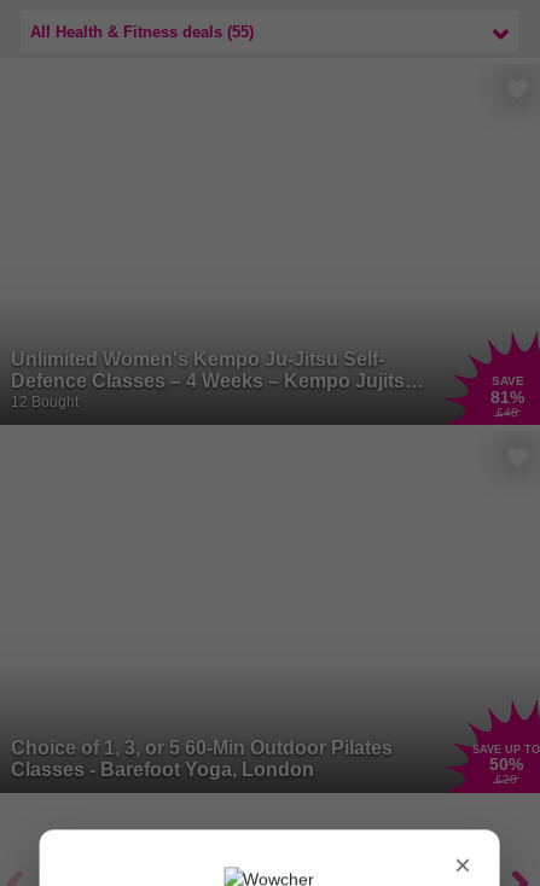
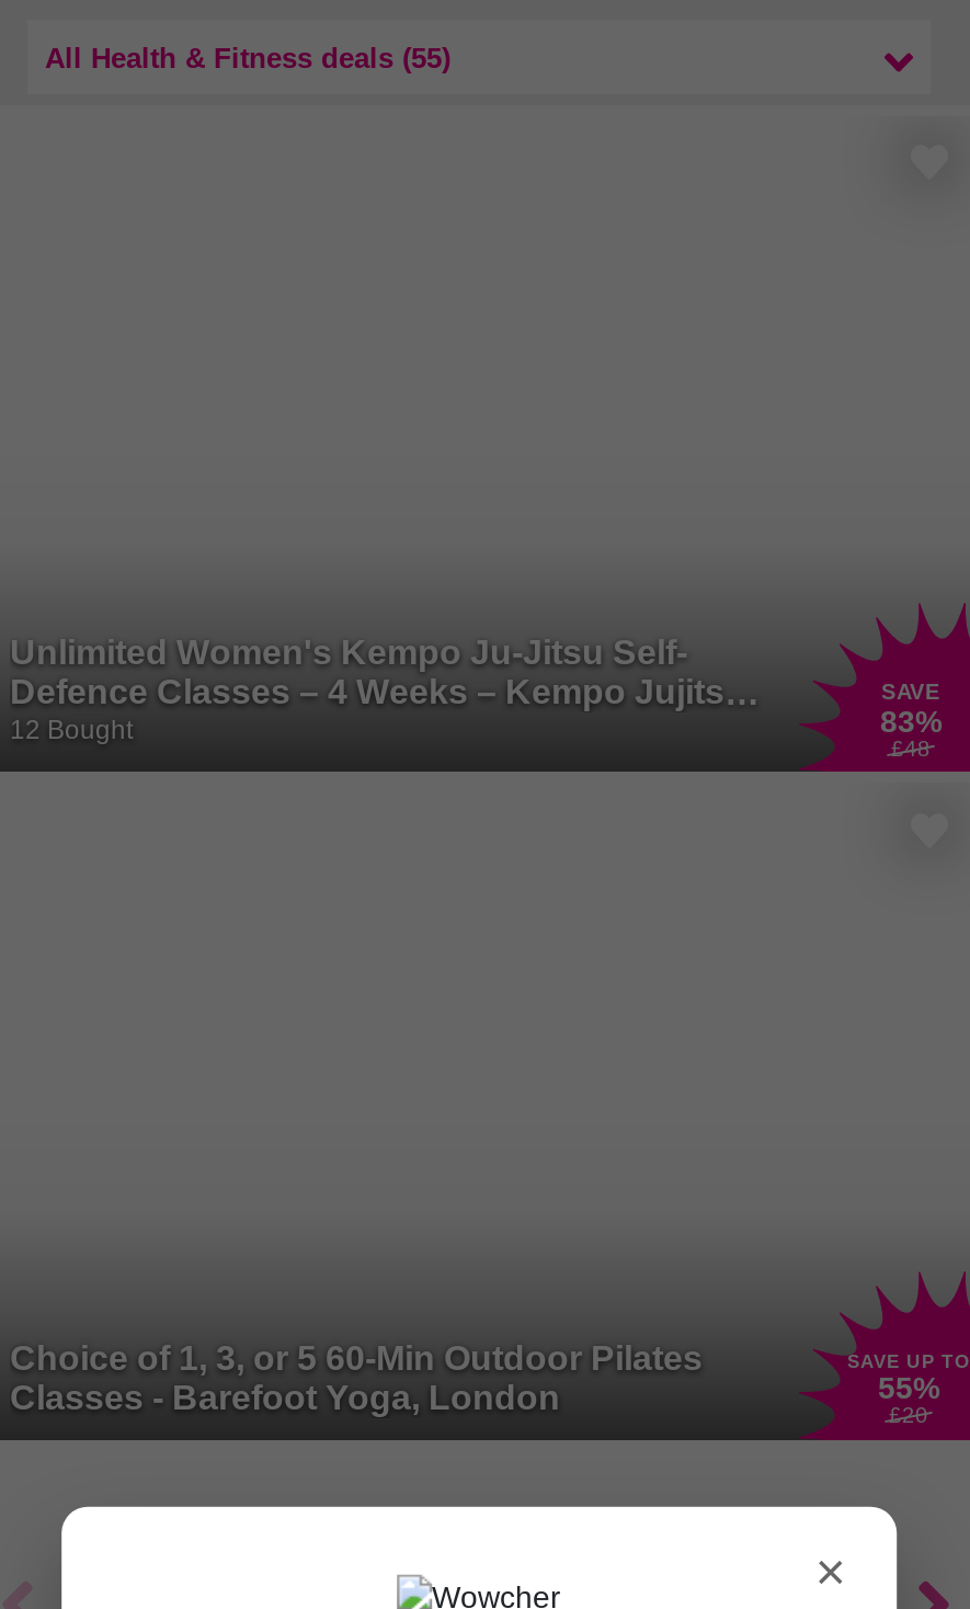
- 81%
+ 83%

- 50%
+ 55%
